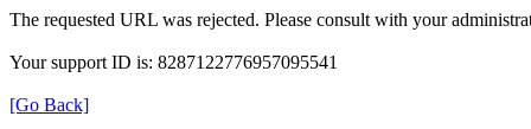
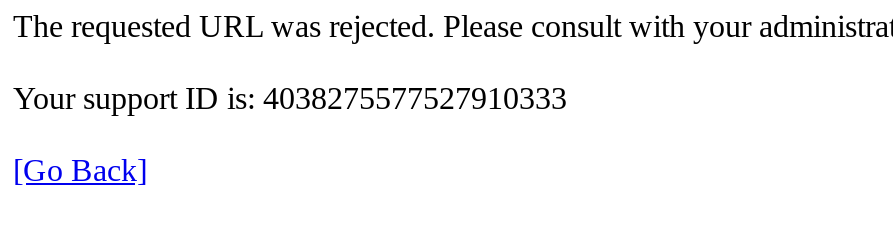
- Your support ID is: 8287122776957095541
+ Your support ID is: 4038275577527910333
